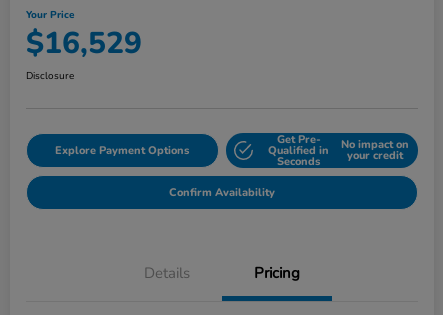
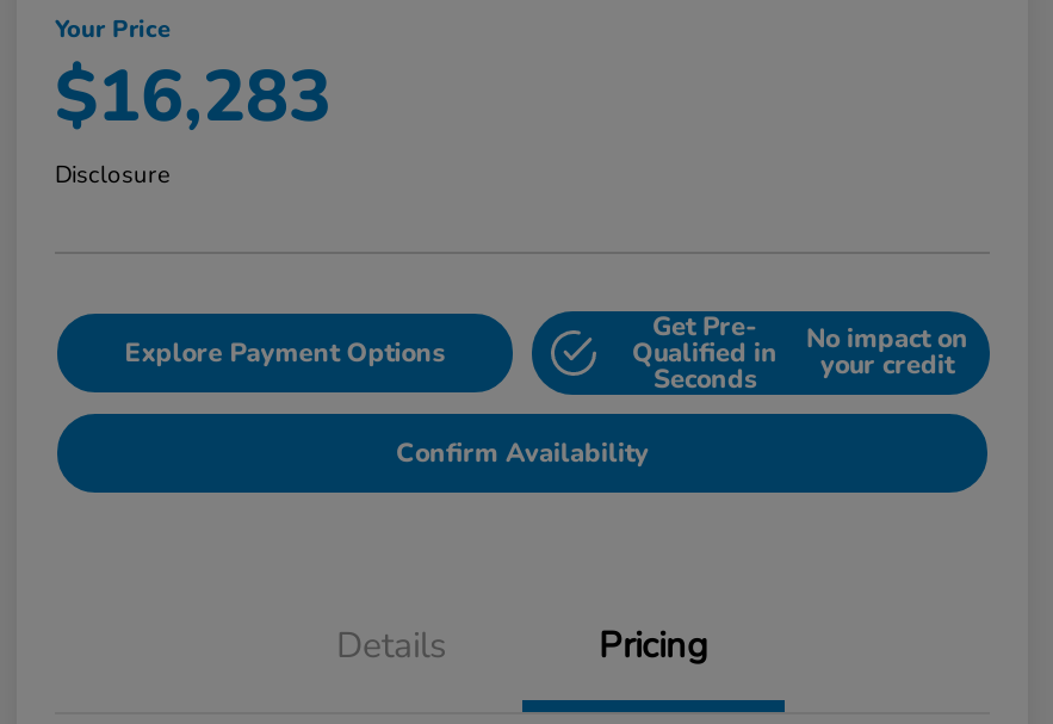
- $16,529
+ $16,283
